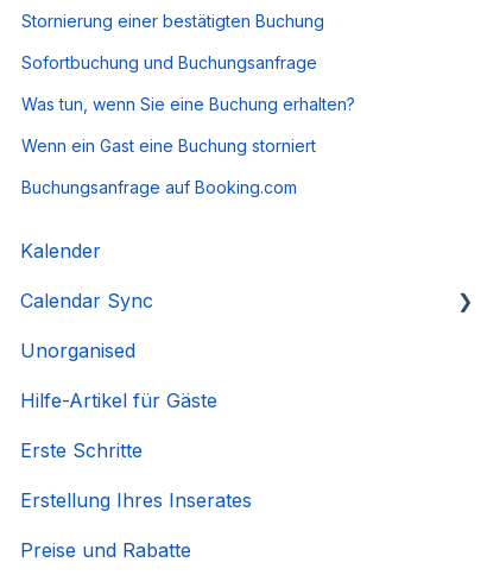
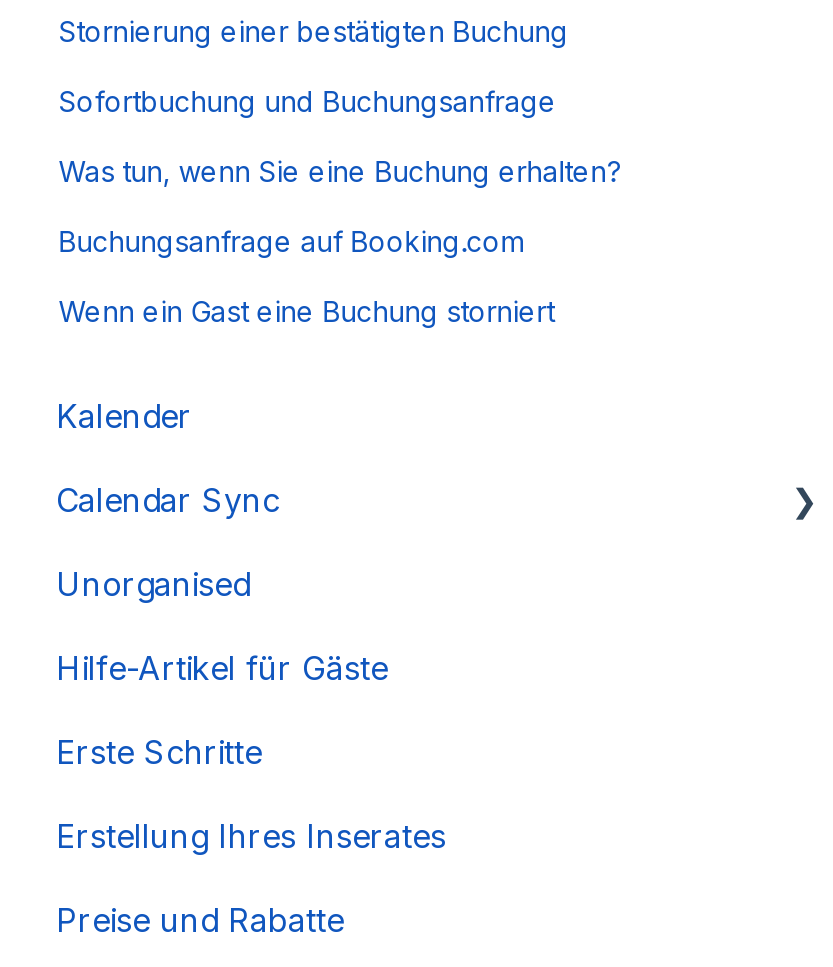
moved down: Wenn ein Gast eine Buchung storniert

moved up: Buchungsanfrage auf Booking.com
